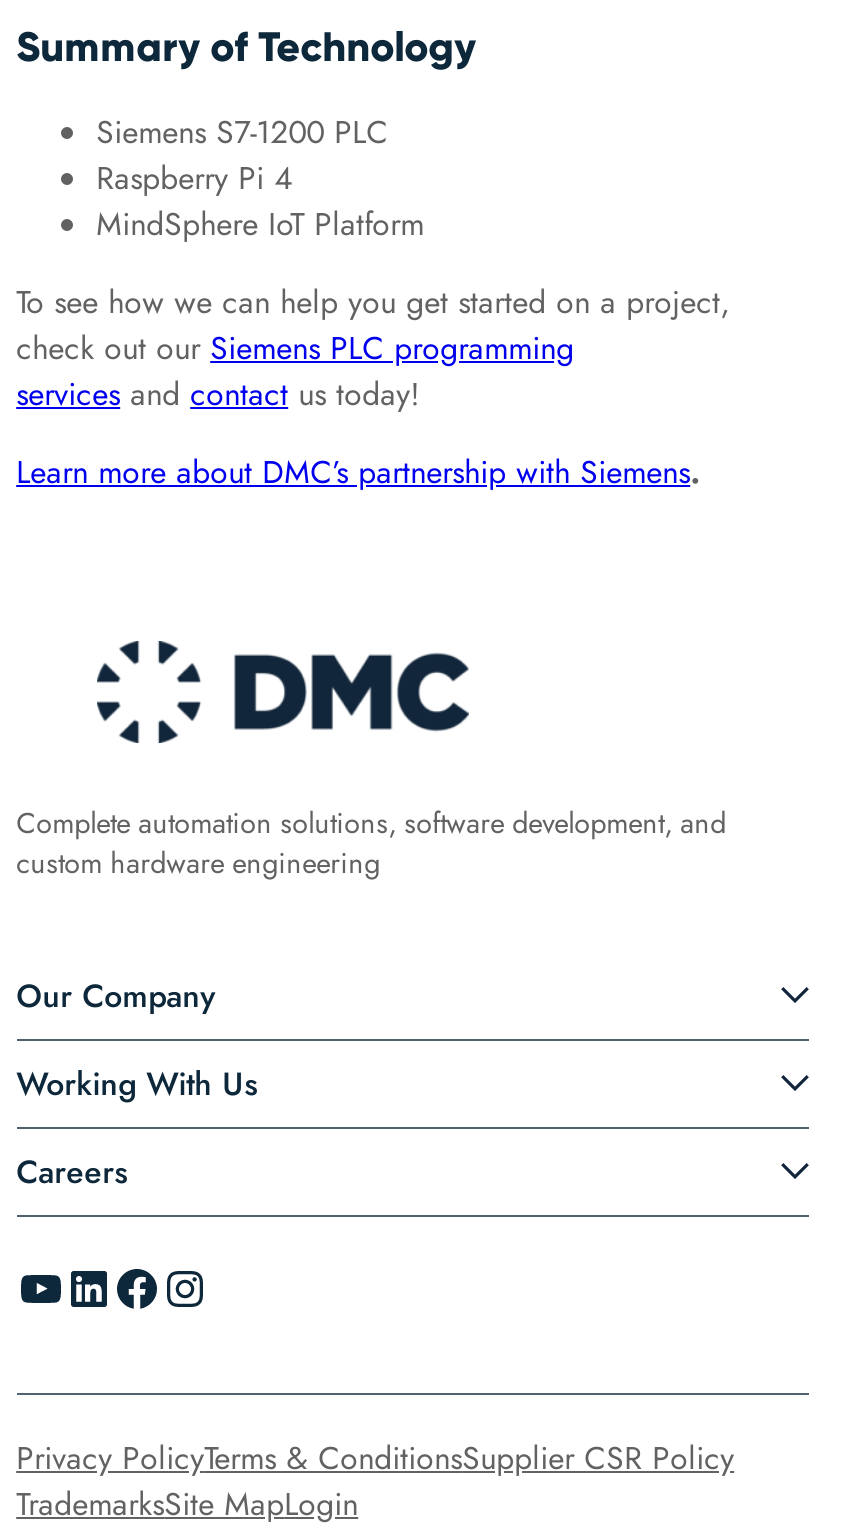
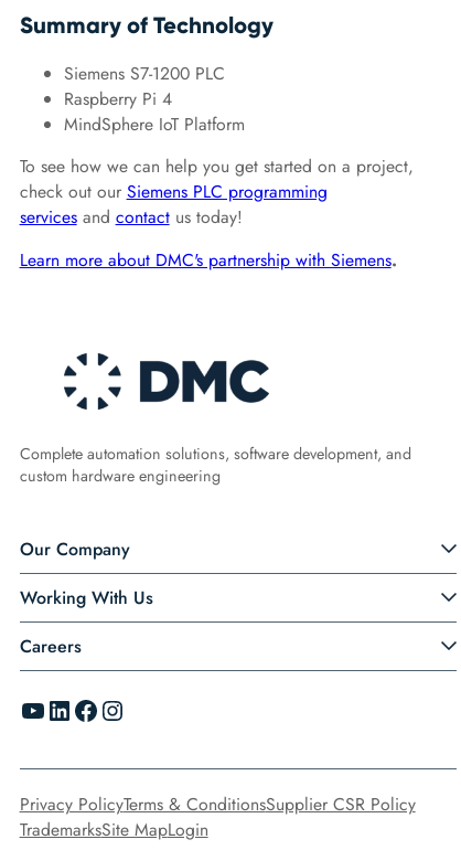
- Learn more about DMC’s partnership with Siemens.
+ Learn more about DMC's partnership with Siemens.
